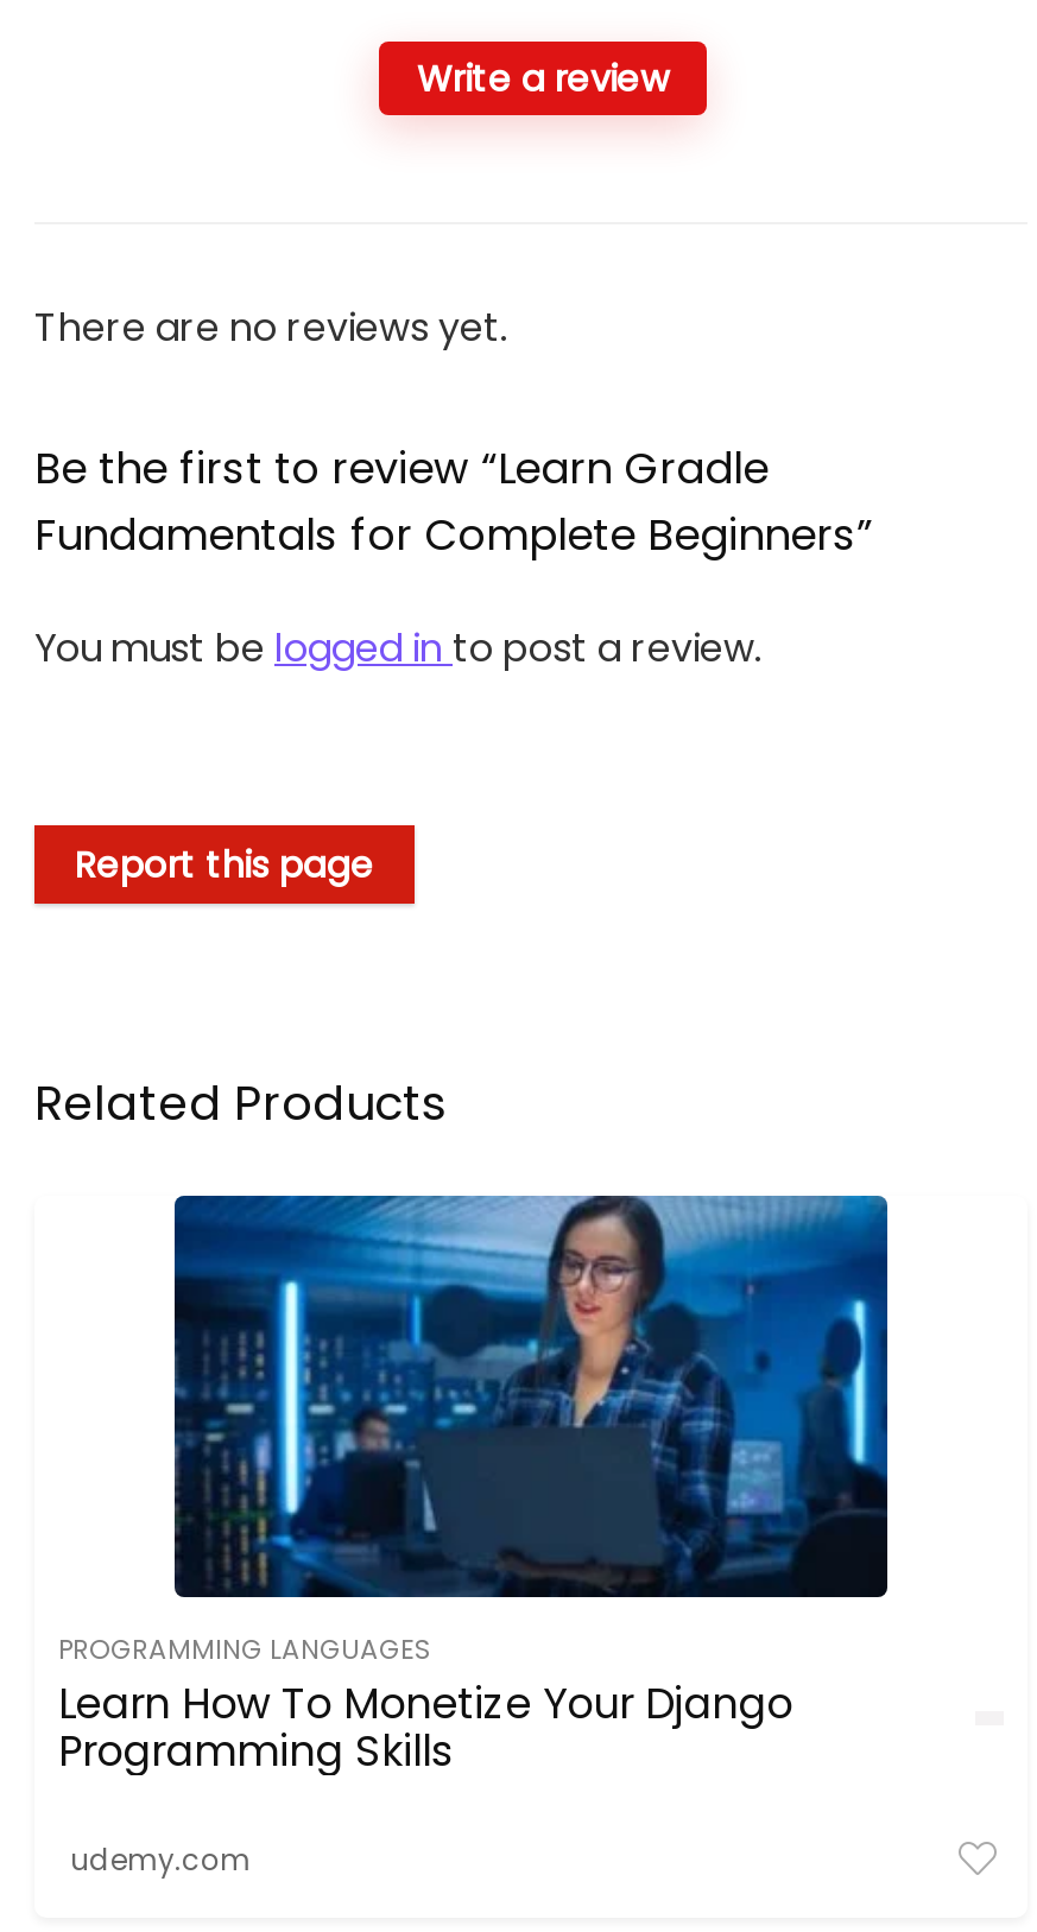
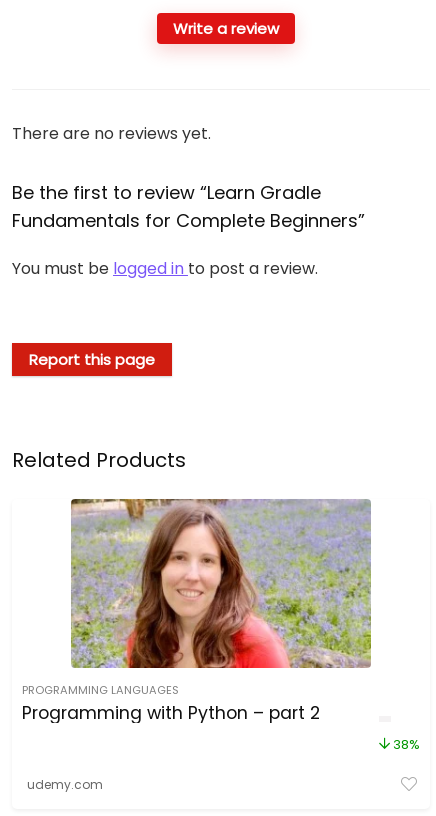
- [image]
- Learn How To Monetize Your Django
- Programming Skills
+ [image]
+ Programming with Python – part 2
+ 38%
